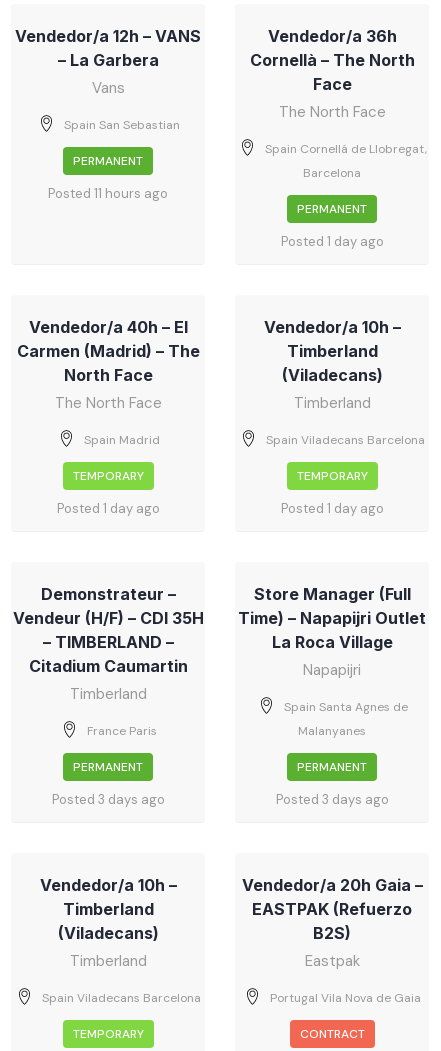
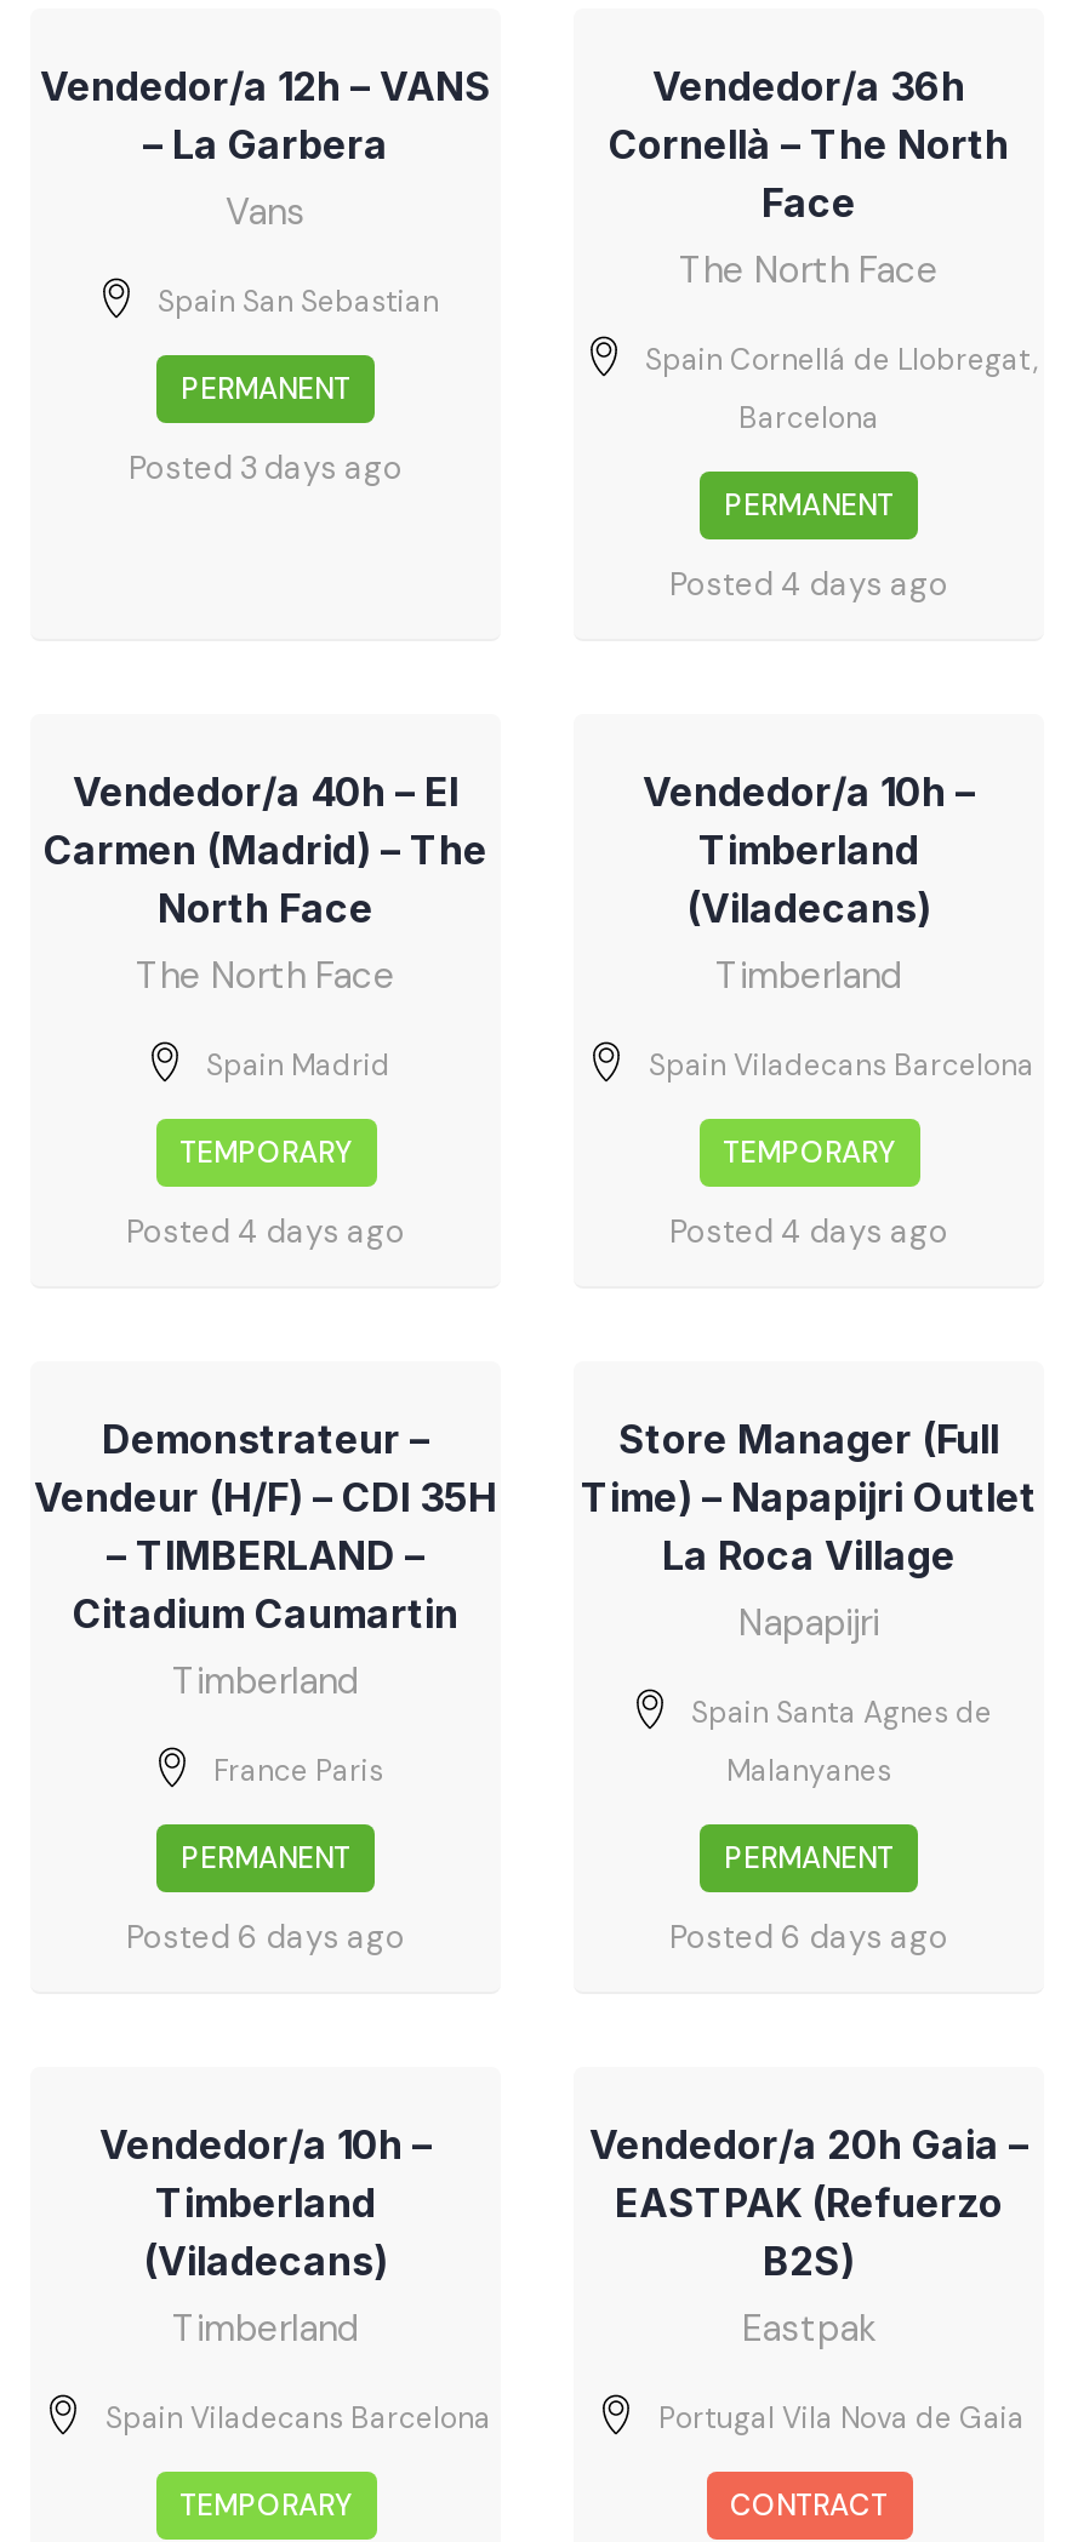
- Posted 11 hours ago
+ Posted 3 days ago

- Posted 1 day ago
+ Posted 4 days ago

- Posted 1 day ago
+ Posted 4 days ago

- Posted 1 day ago
+ Posted 4 days ago

- Posted 3 days ago
+ Posted 6 days ago

- Posted 3 days ago
+ Posted 6 days ago
